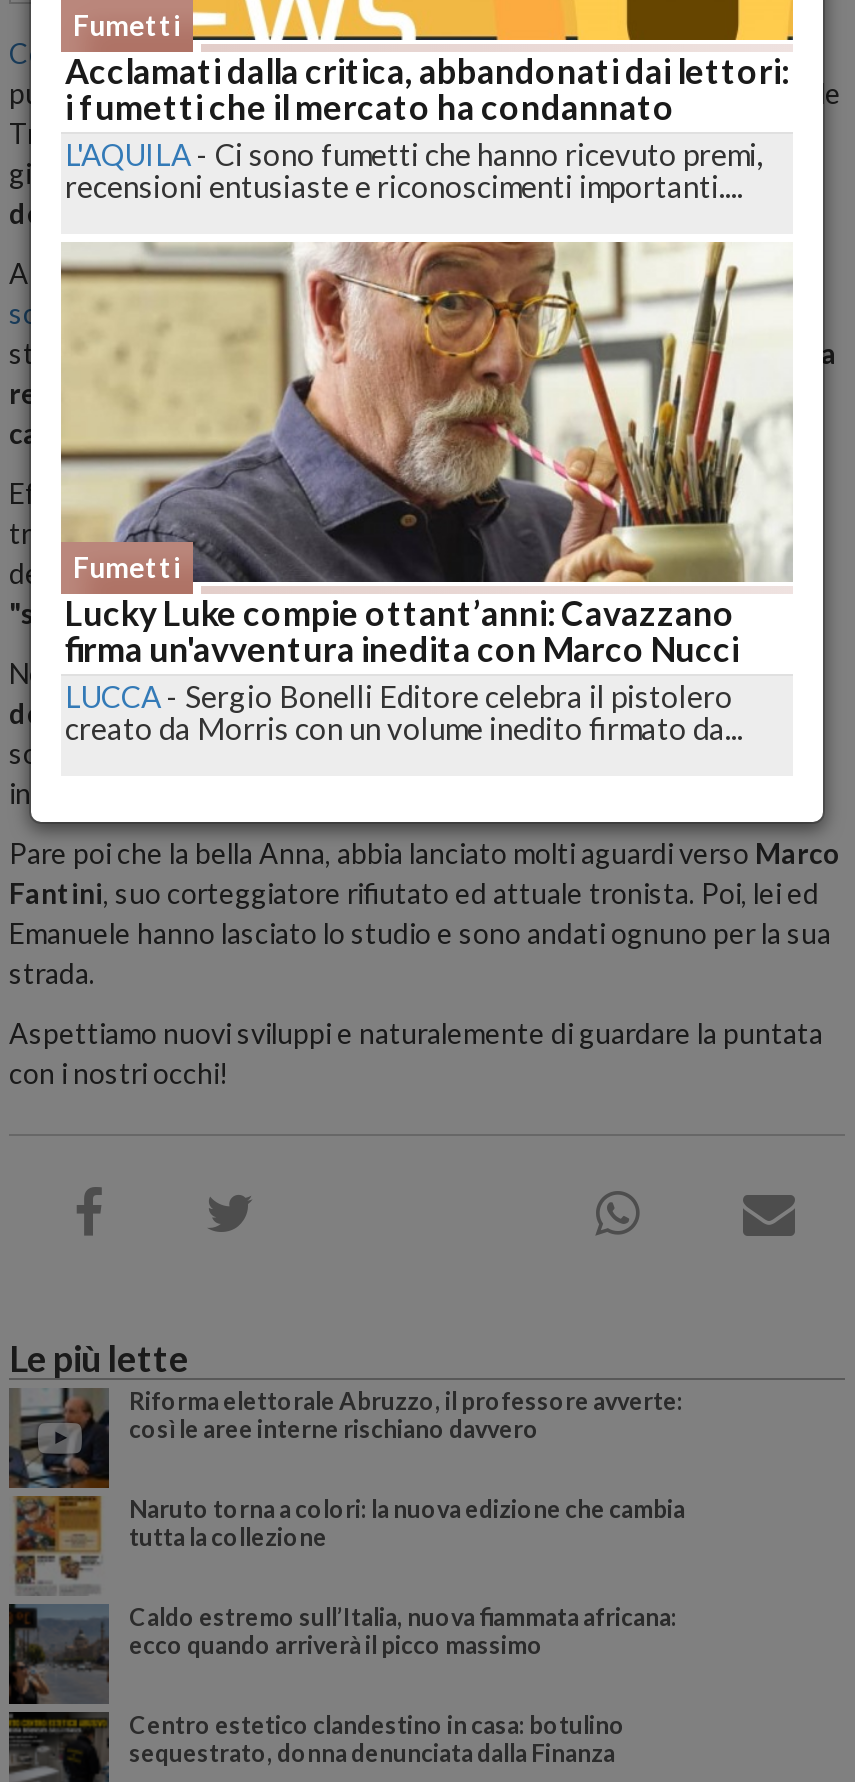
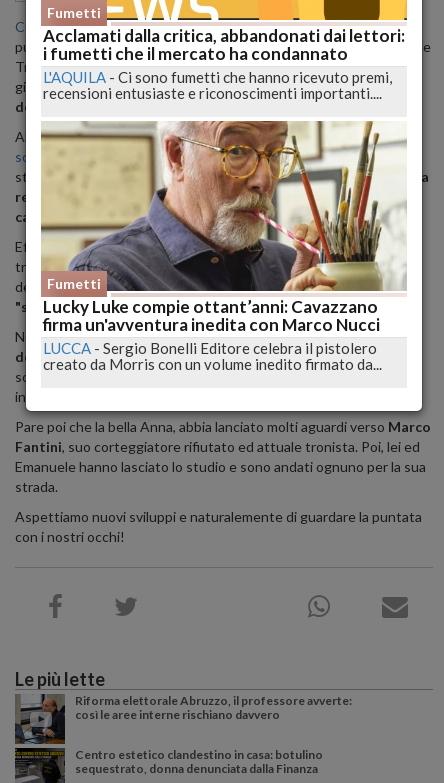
- [image]
- Naruto torna a colori: la nuova edizione che cambia
- tutta la collezione
- Caldo estremo sull’Italia, nuova fiammata africana:
- ecco quando arriverà il picco massimo

- [image]
